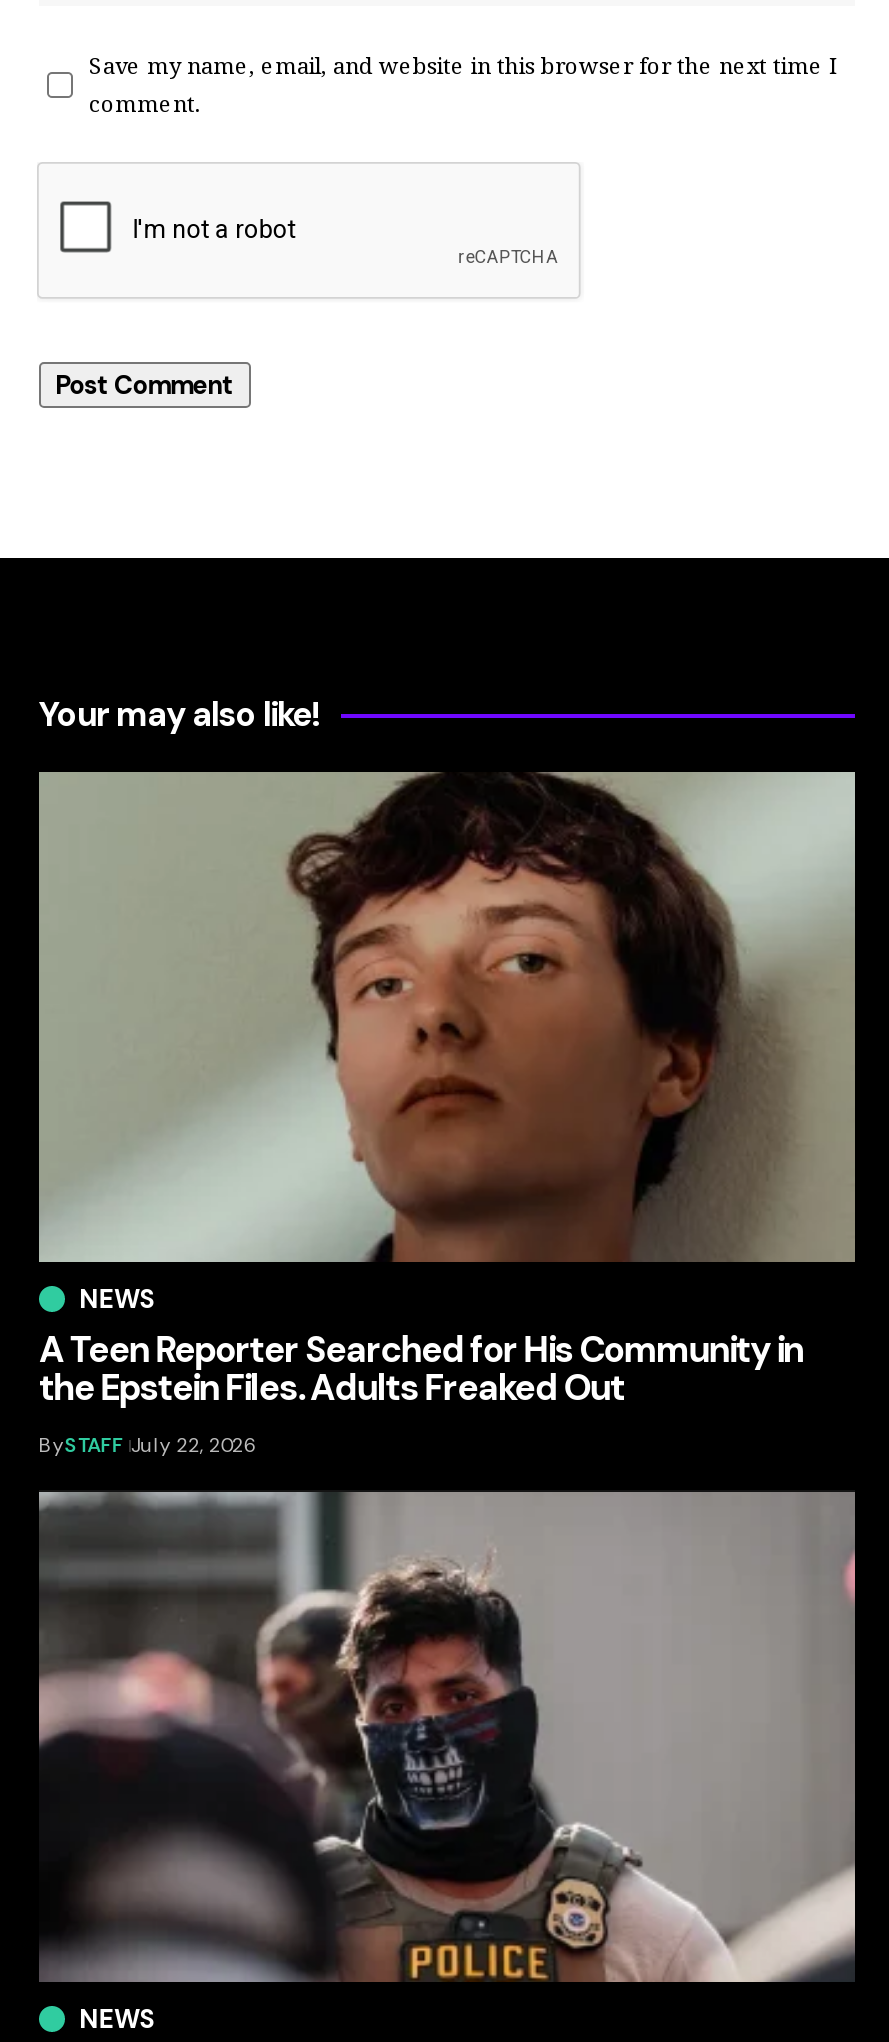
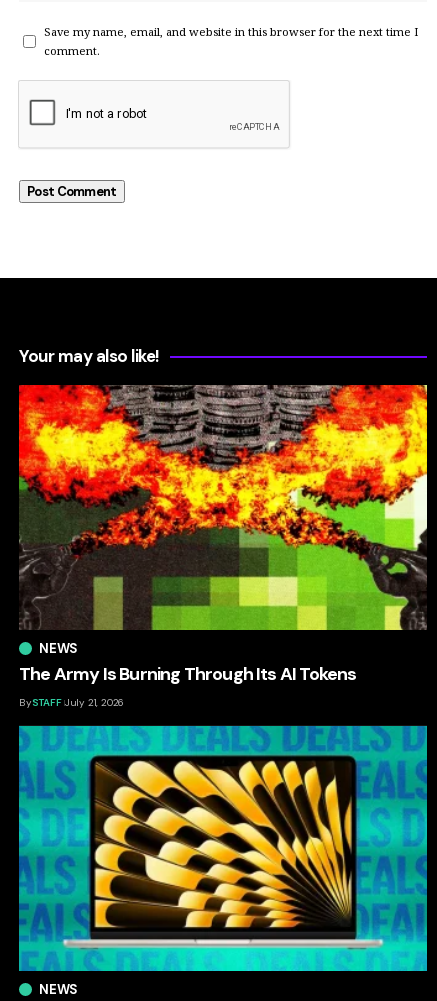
- [image]
- A Teen Reporter Searched for His Community in
- the Epstein Files. Adults Freaked Out
- BySTAFF July 22, 2026
+ [image]
+ The Army Is Burning Through Its AI Tokens
+ BySTAFF July 21, 2026

- [image]
+ [image]
